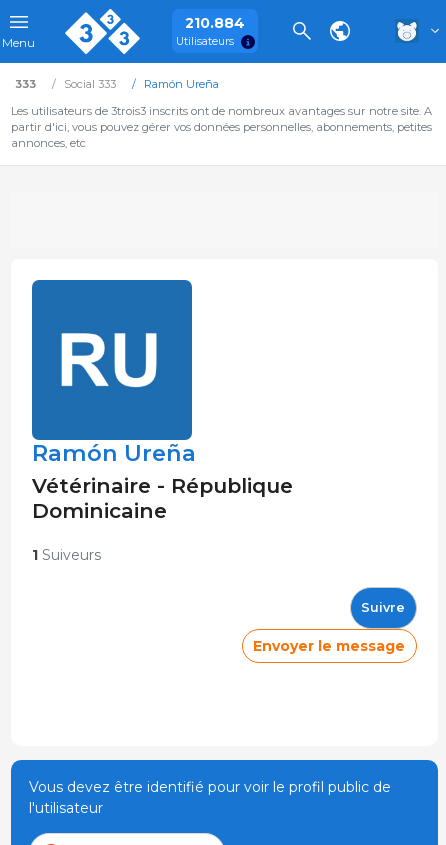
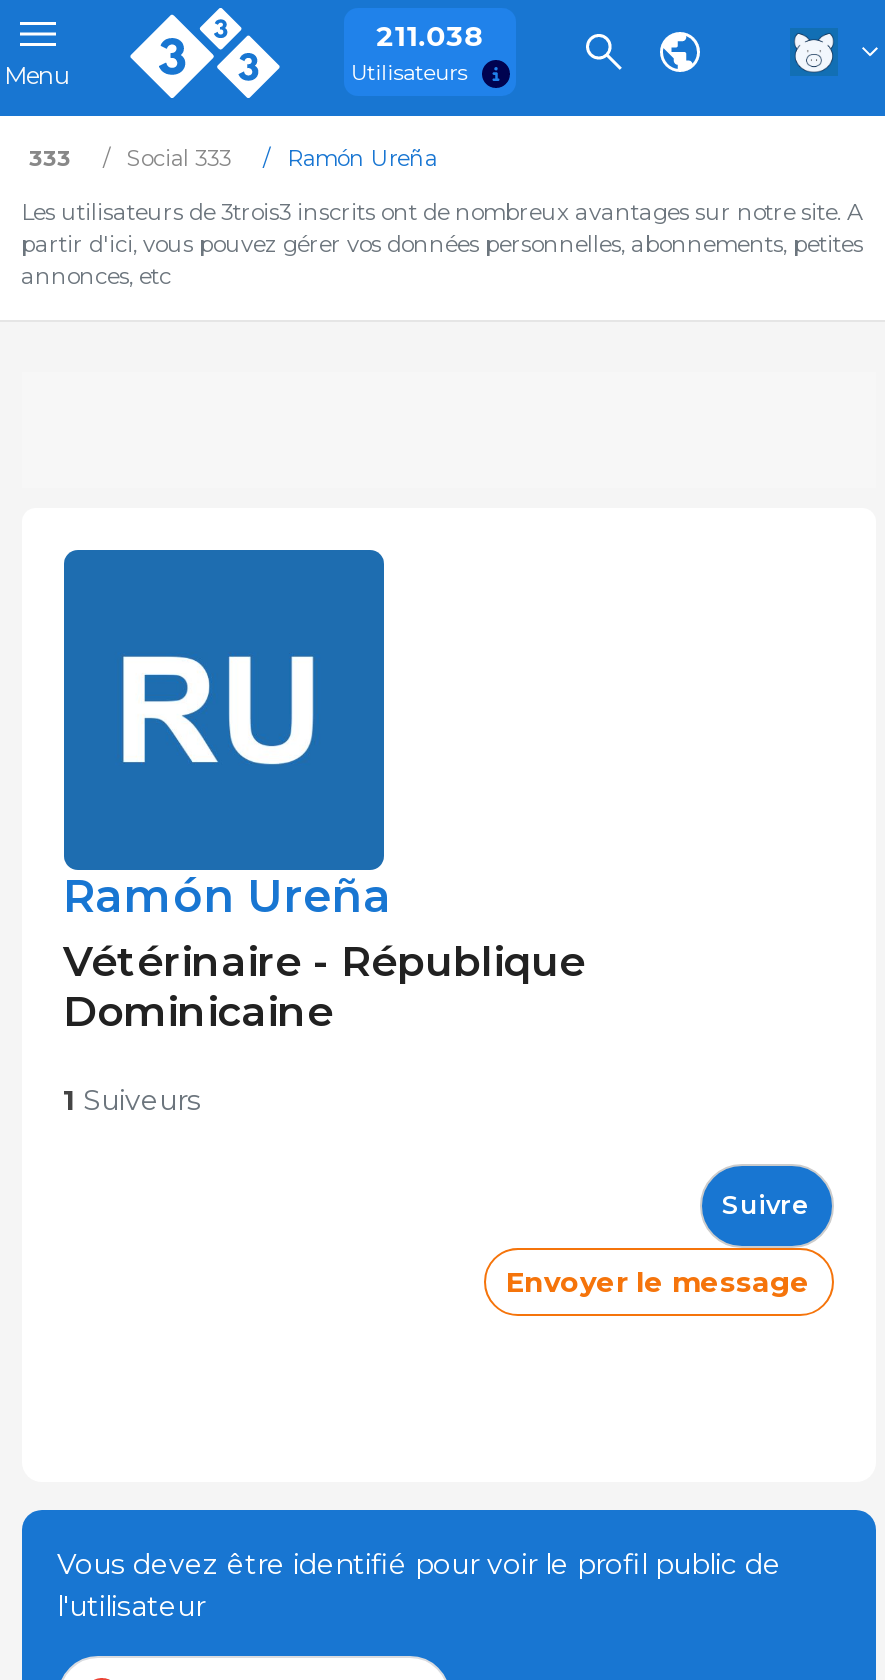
- 210.884
+ 211.038
